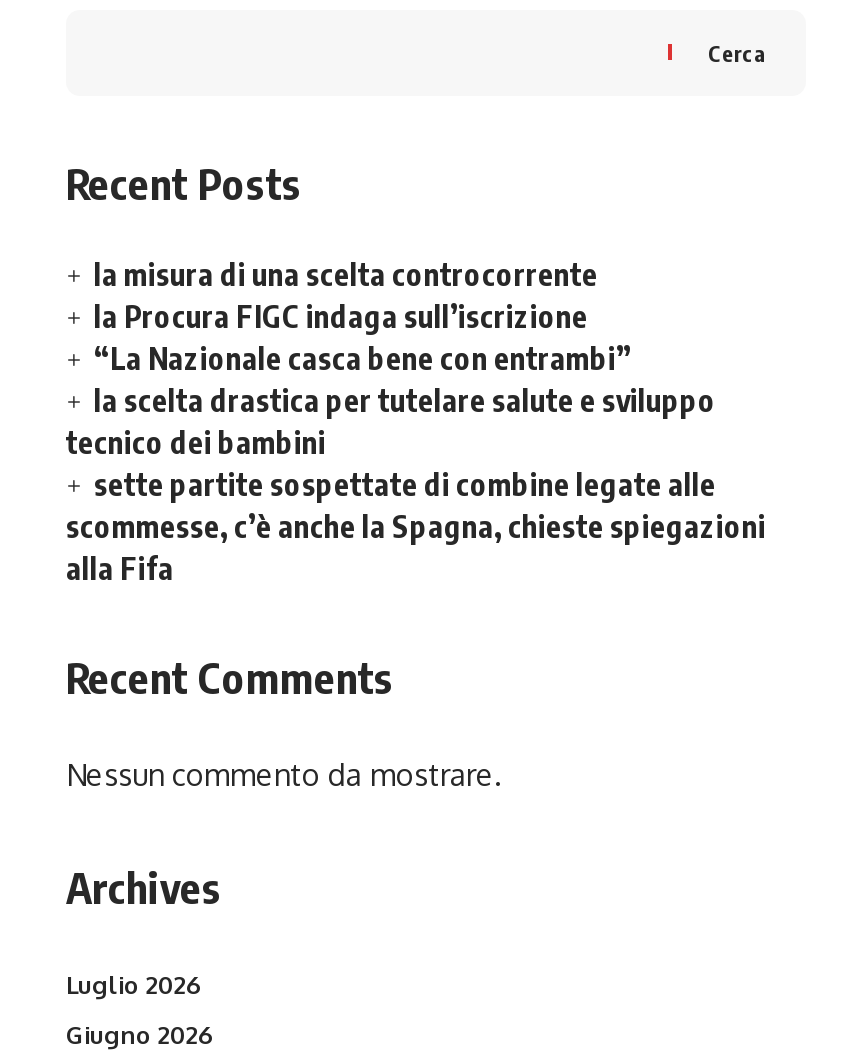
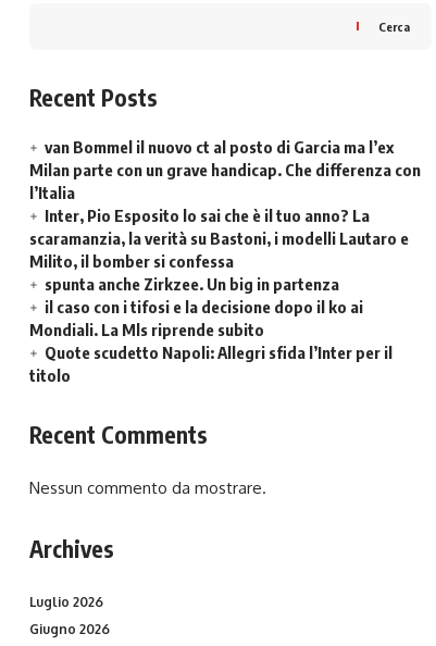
- la misura di una scelta controcorrente
- la Procura FIGC indaga sull’iscrizione
- “La Nazionale casca bene con entrambi”
- la scelta drastica per tutelare salute e sviluppo
- tecnico dei bambini
- sette partite sospettate di combine legate alle
- scommesse, c’è anche la Spagna, chieste spiegazioni
- alla Fifa
+ van Bommel il nuovo ct al posto di Garcia ma l’ex
+ Milan parte con un grave handicap. Che differenza con
+ l’Italia
+ Inter, Pio Esposito lo sai che è il tuo anno? La
+ scaramanzia, la verità su Bastoni, i modelli Lautaro e
+ Milito, il bomber si confessa
+ spunta anche Zirkzee. Un big in partenza
+ il caso con i tifosi e la decisione dopo il ko ai
+ Mondiali. La Mls riprende subito
+ Quote scudetto Napoli: Allegri sfida l’Inter per il
+ titolo
